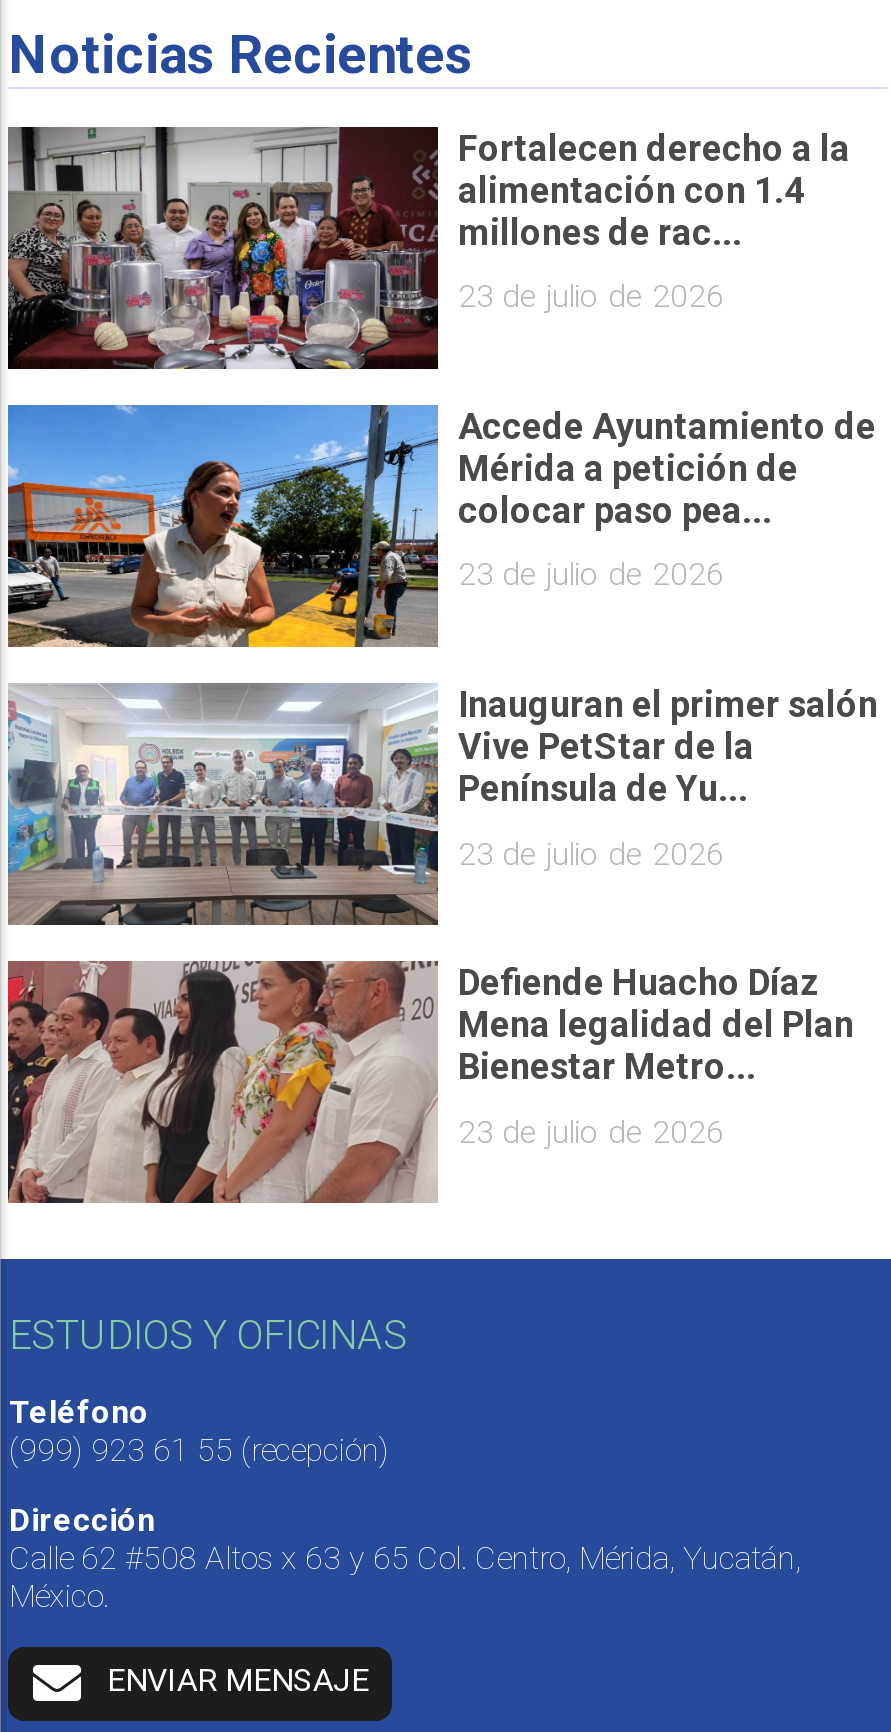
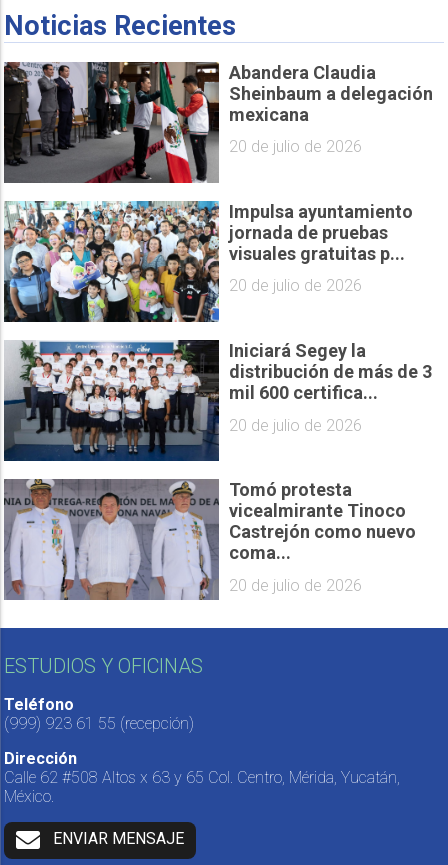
- [image]
- Fortalecen derecho a la
- alimentación con 1.4
- millones de rac...
+ [image]
+ Abandera Claudia
+ Sheinbaum a delegación
+ mexicana

- 23 de julio de 2026
+ 20 de julio de 2026

- [image]
- Accede Ayuntamiento de
- Mérida a petición de
- colocar paso pea...
+ [image]
+ Impulsa ayuntamiento
+ jornada de pruebas
+ visuales gratuitas p...

- 23 de julio de 2026
+ 20 de julio de 2026

- [image]
- Inauguran el primer salón
- Vive PetStar de la
- Península de Yu...
+ [image]
+ Iniciará Segey la
+ distribución de más de 3
+ mil 600 certifica...

- 23 de julio de 2026
+ 20 de julio de 2026

- [image]
- Defiende Huacho Díaz
- Mena legalidad del Plan
- Bienestar Metro...
+ [image]
+ Tomó protesta
+ vicealmirante Tinoco
+ Castrejón como nuevo
+ coma...

- 23 de julio de 2026
+ 20 de julio de 2026
